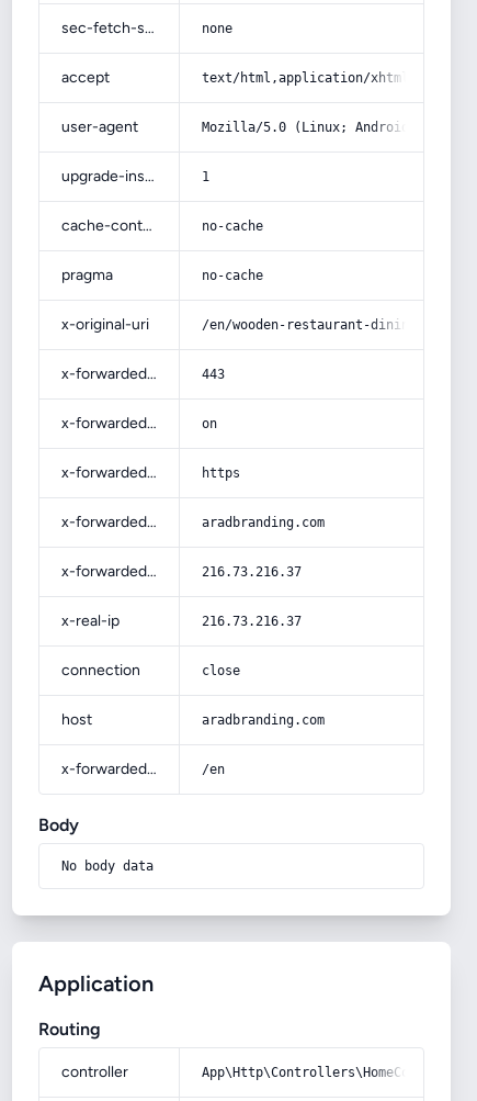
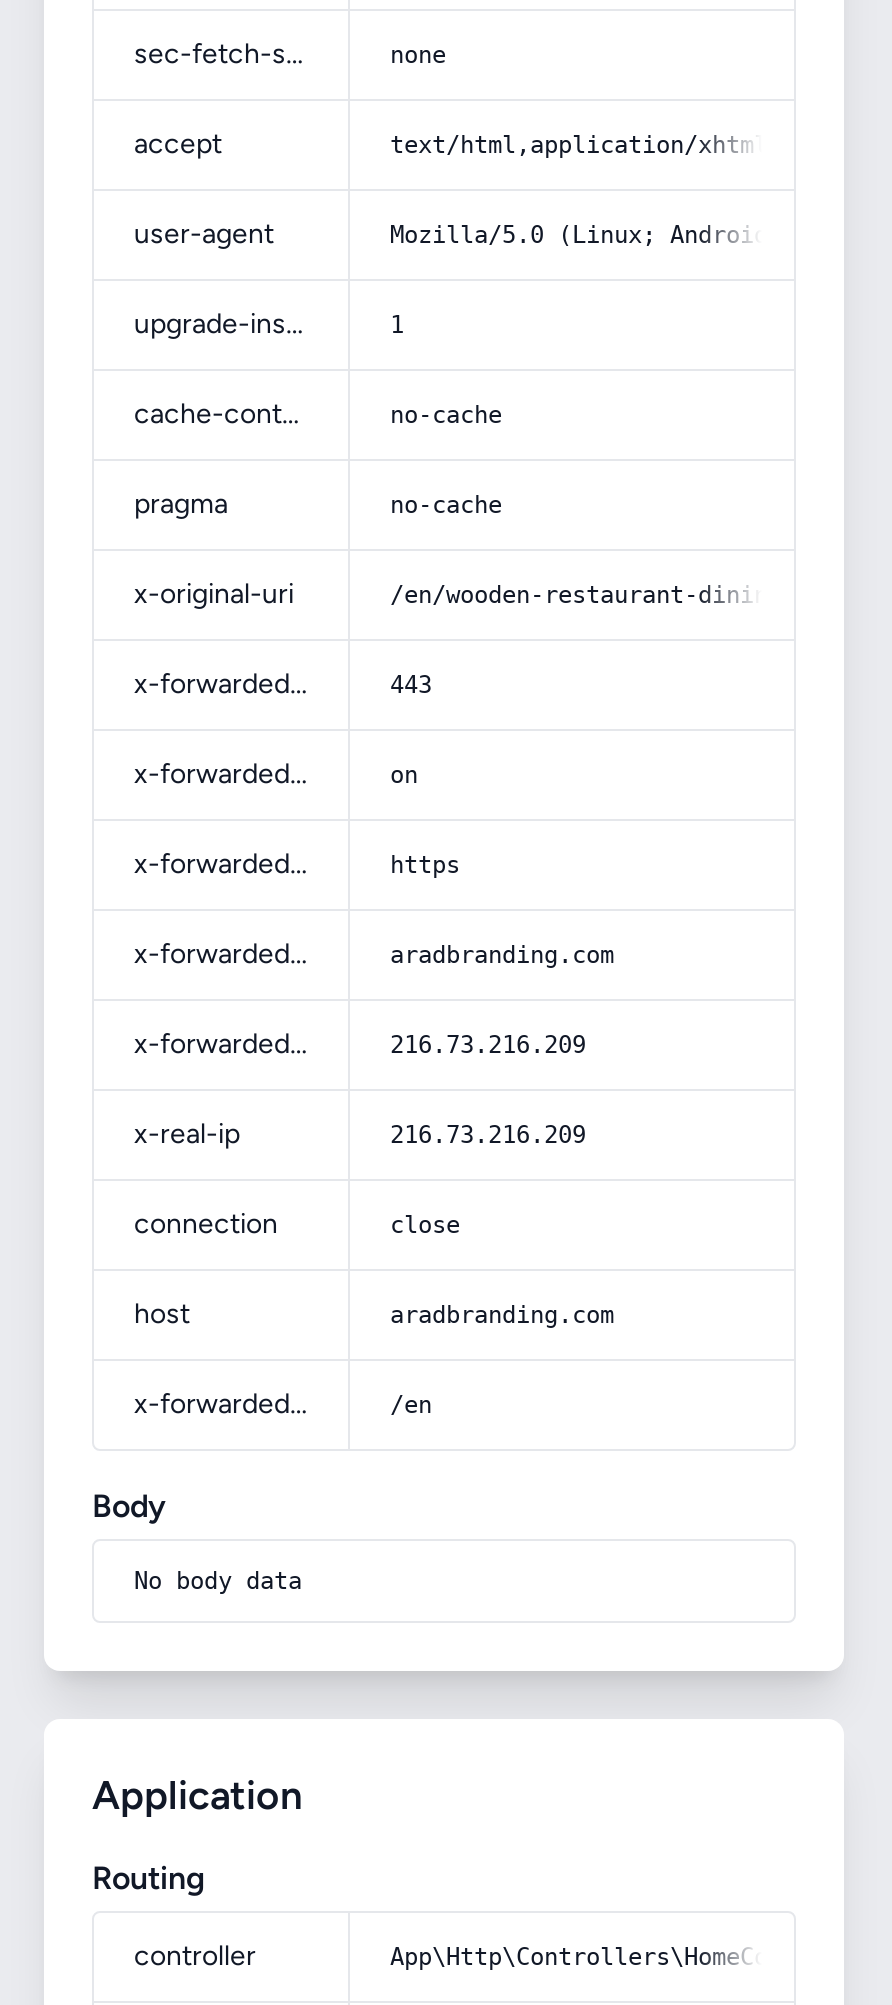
- 216.73.216.37
+ 216.73.216.209

- 216.73.216.37
+ 216.73.216.209
